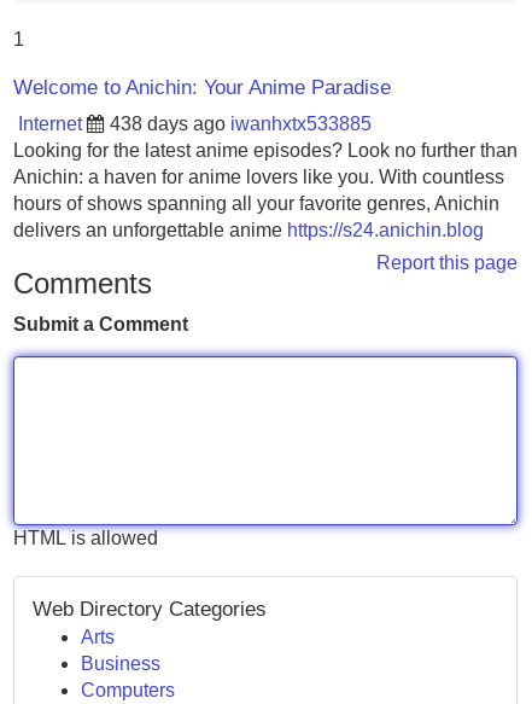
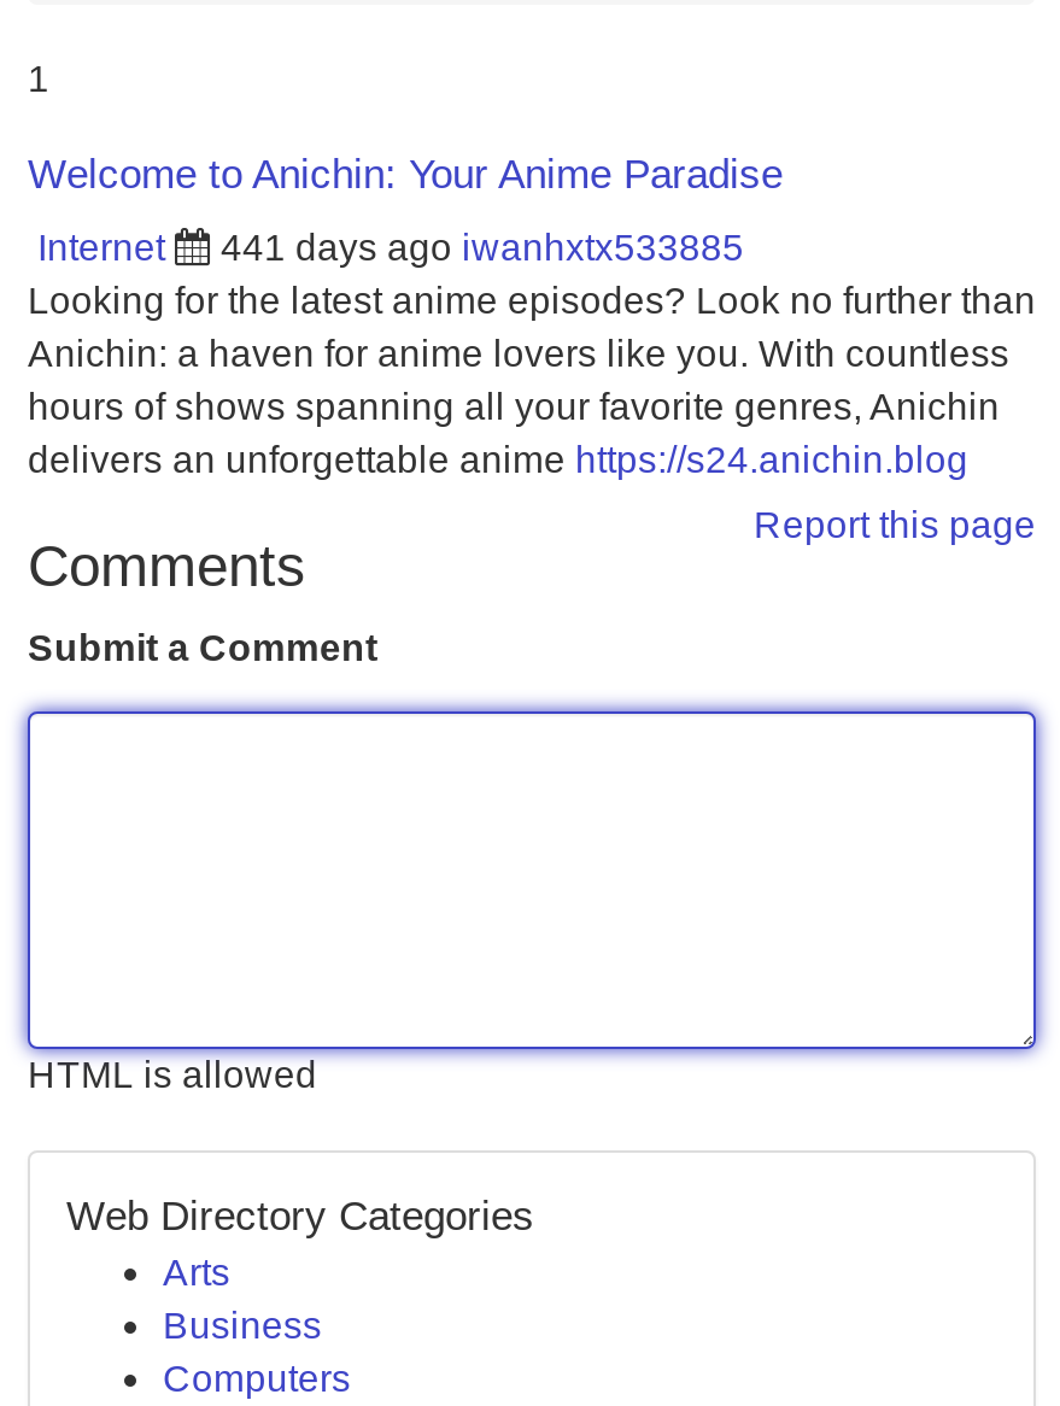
- 438 days ago iwanhxtx533885
+ 441 days ago iwanhxtx533885
